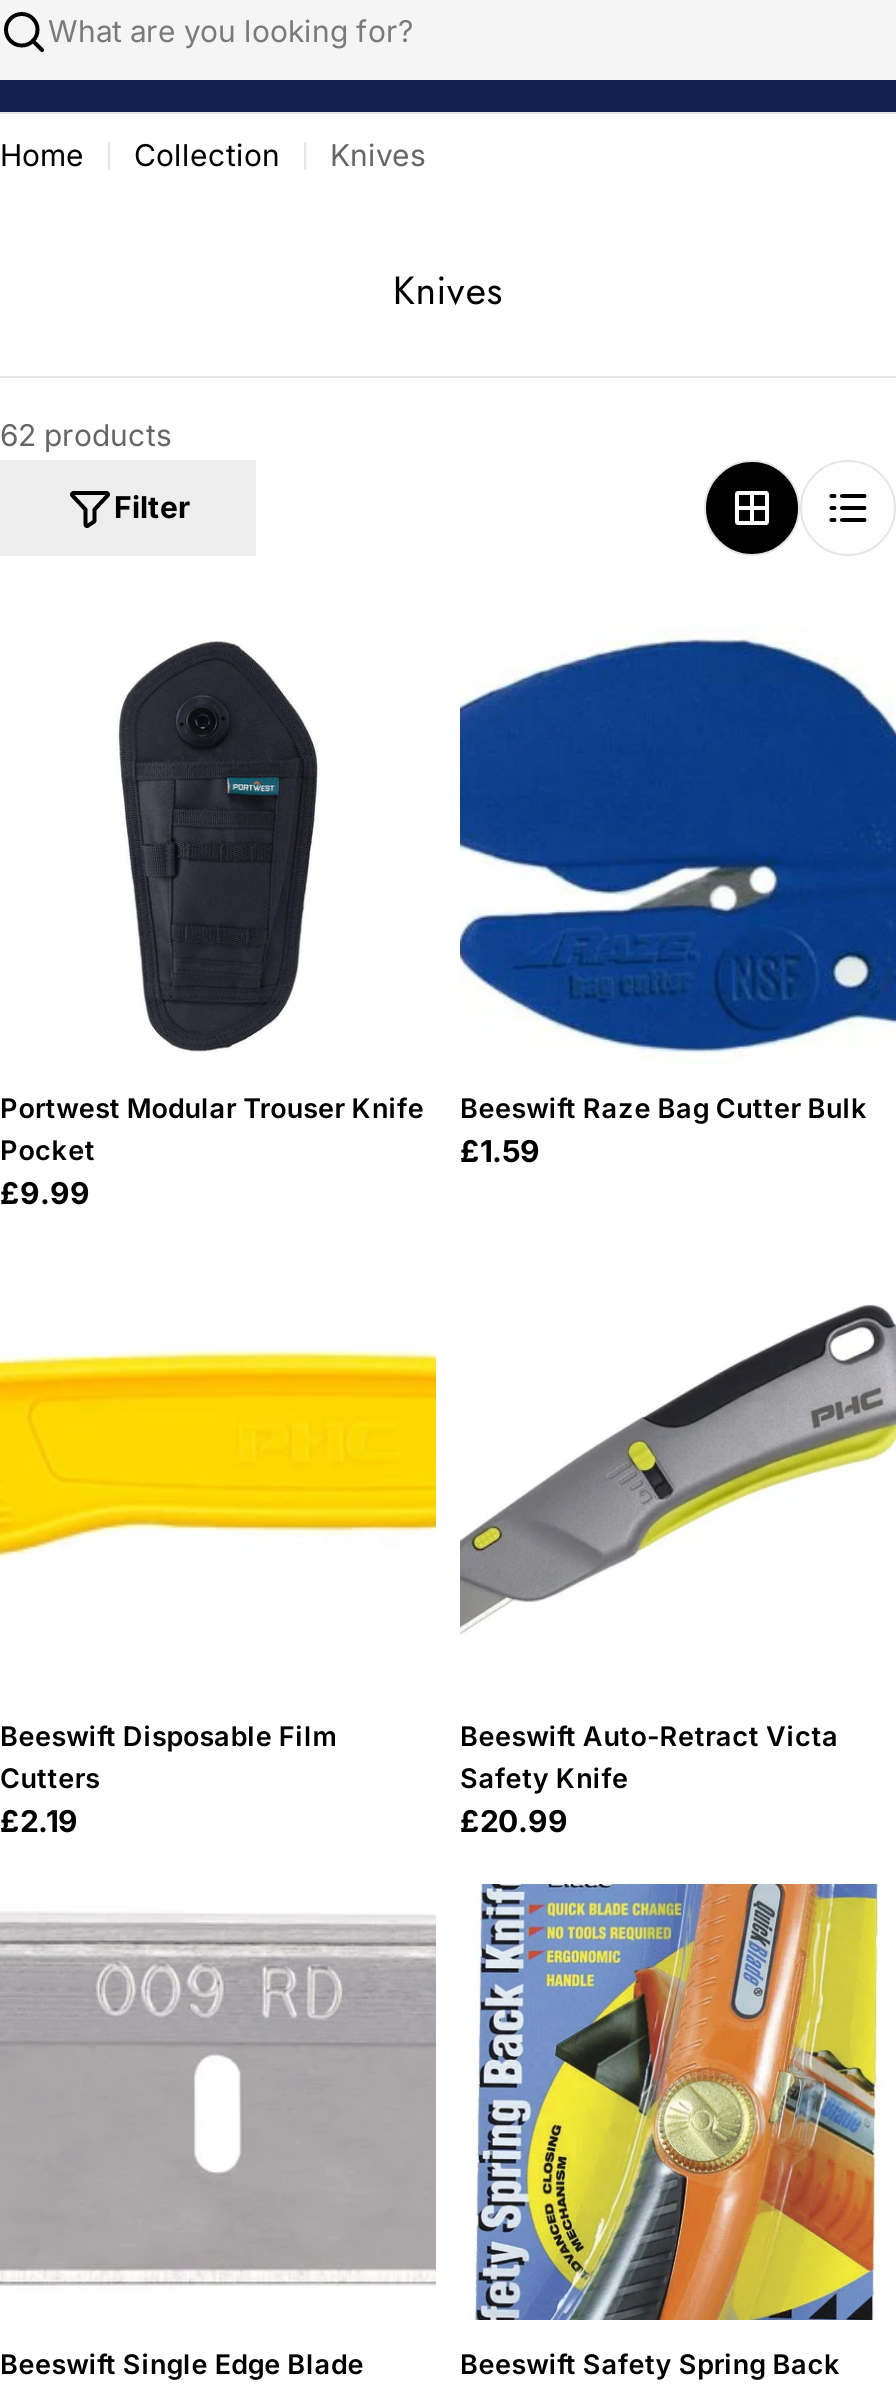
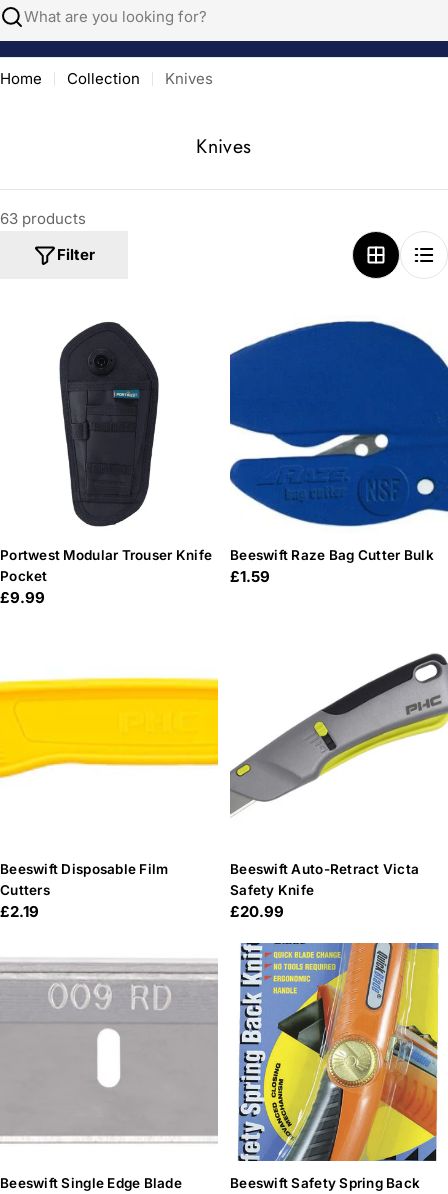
- 62 products
+ 63 products
